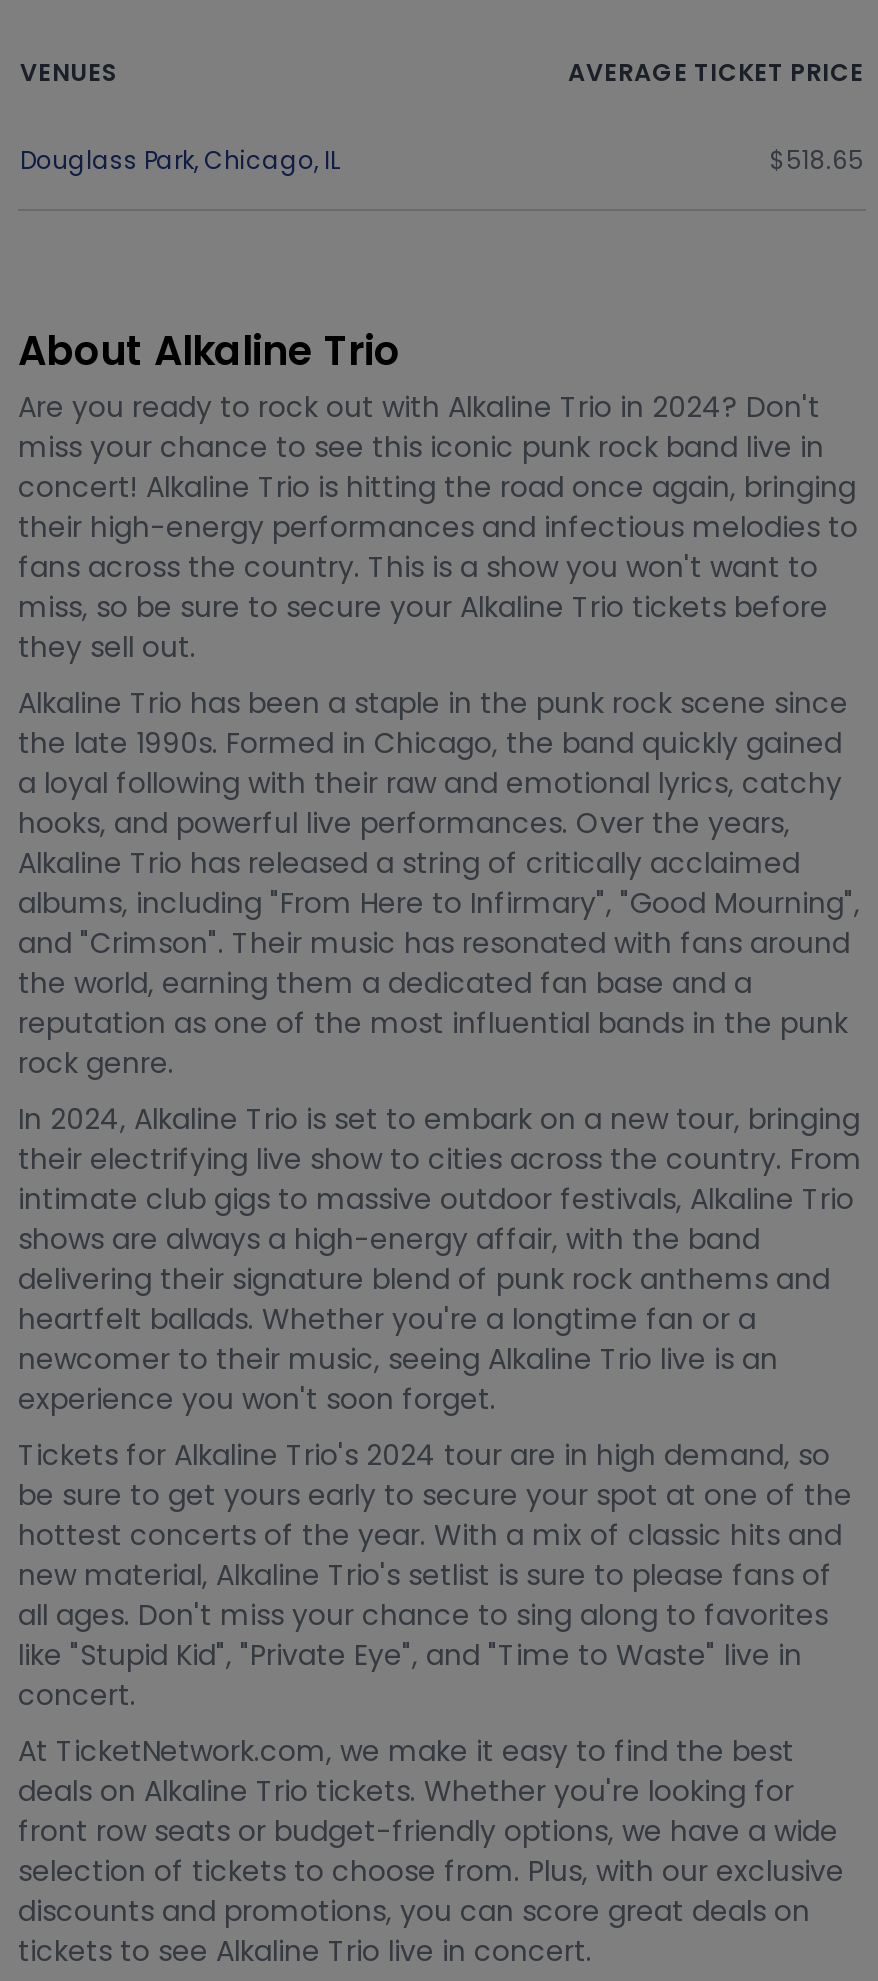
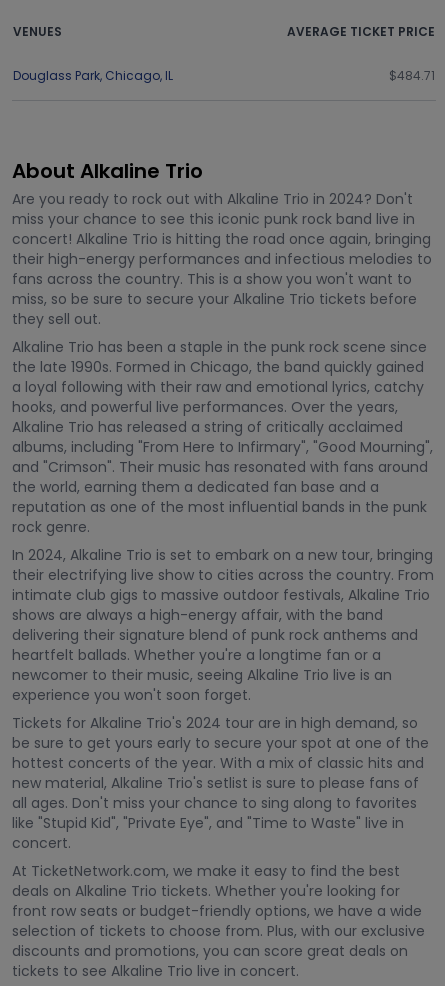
- $518.65
+ $484.71
